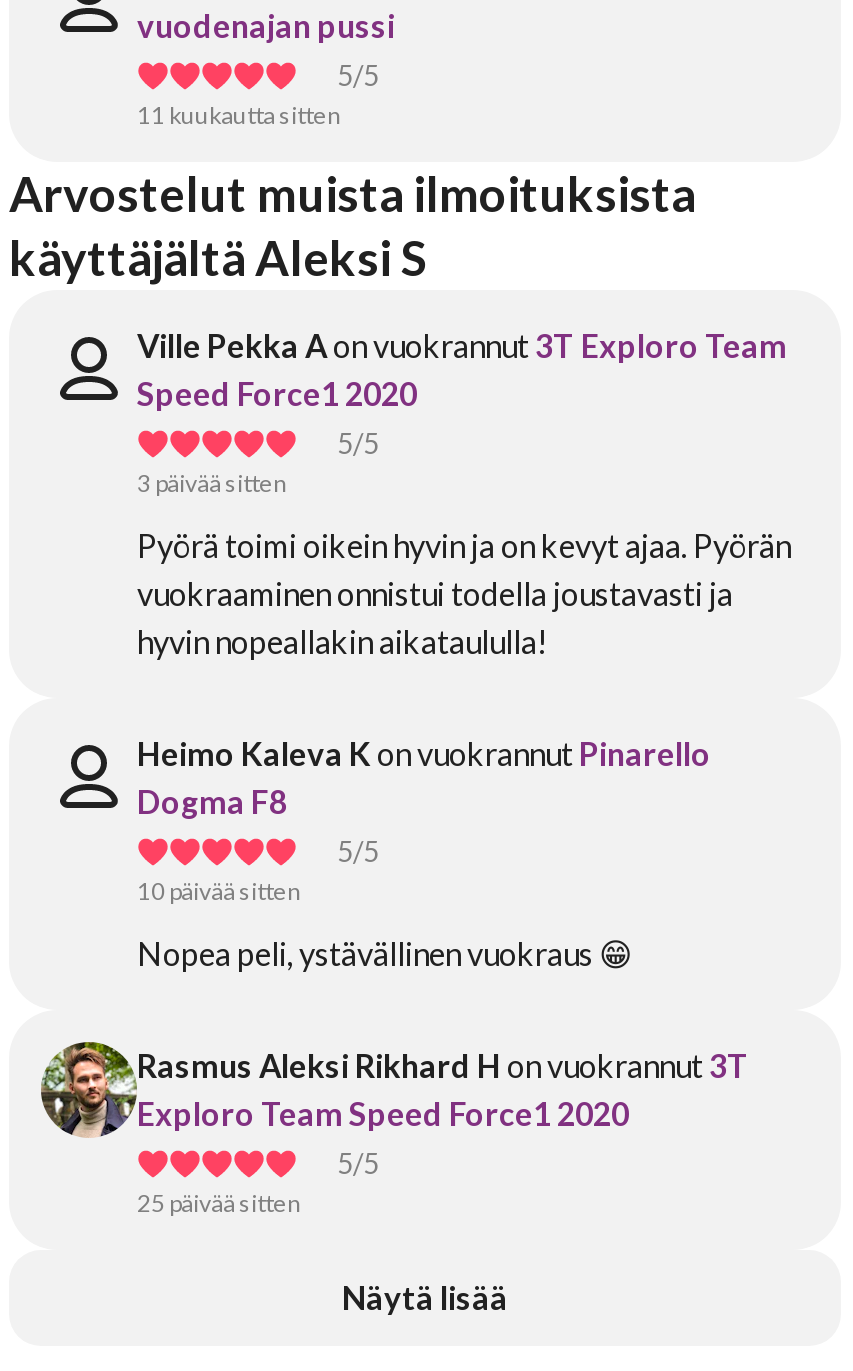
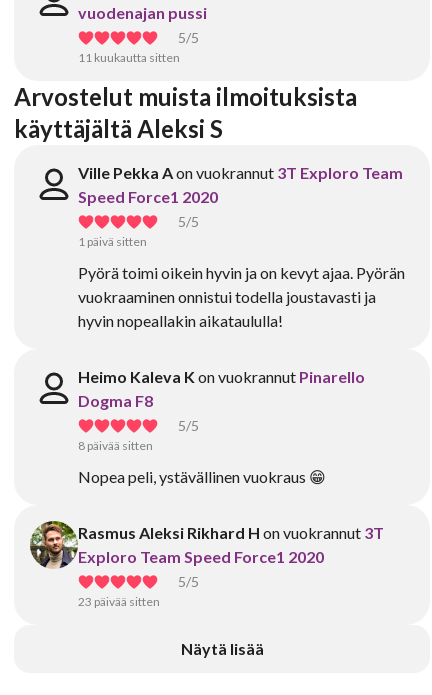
- 3 päivää sitten
+ 1 päivä sitten

- 10 päivää sitten
+ 8 päivää sitten

- 25 päivää sitten
+ 23 päivää sitten
